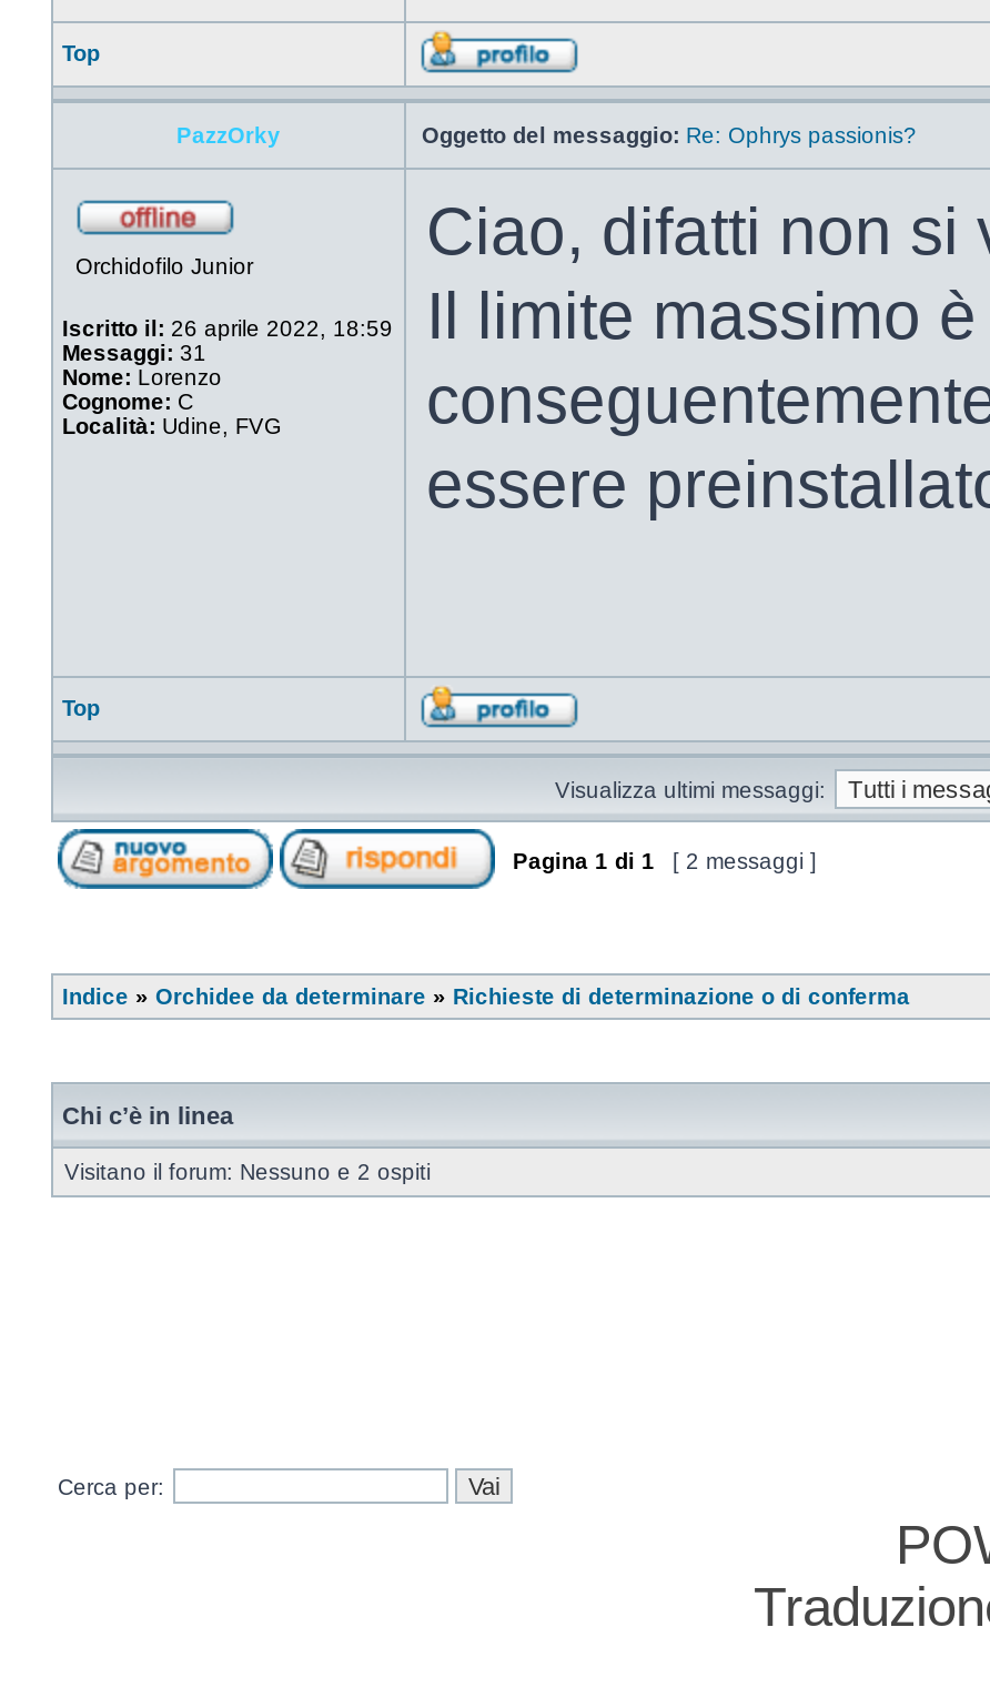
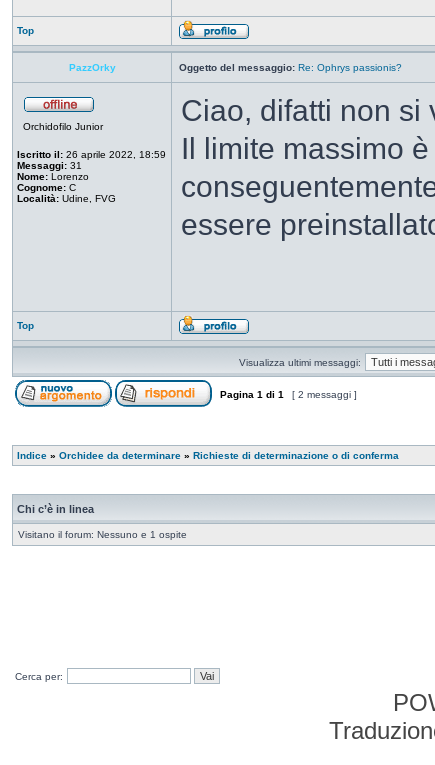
- Visitano il forum: Nessuno e 2 ospiti
+ Visitano il forum: Nessuno e 1 ospite
